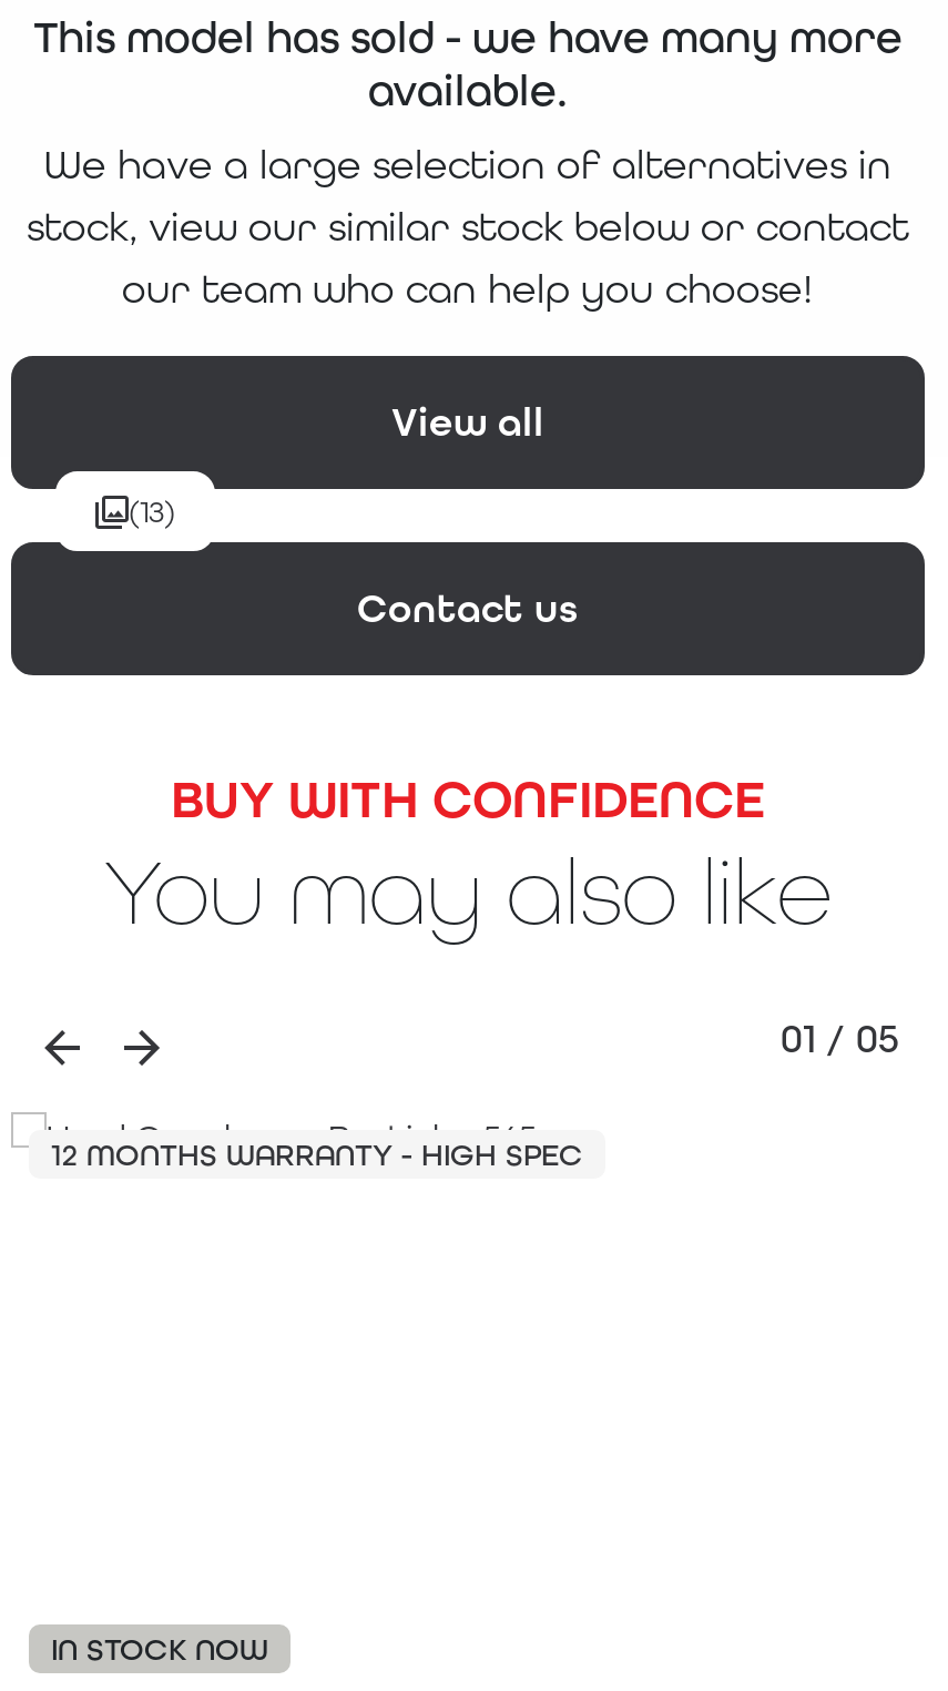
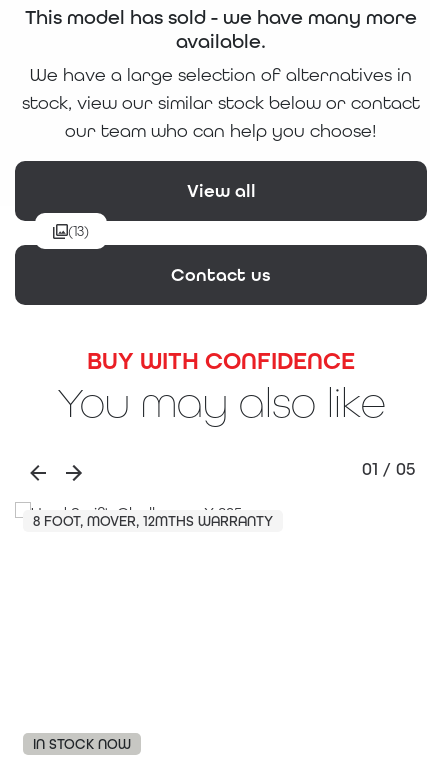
- 12 MONTHS WARRANTY - HIGH SPEC
+ 8 FOOT, MOVER, 12MTHS WARRANTY
